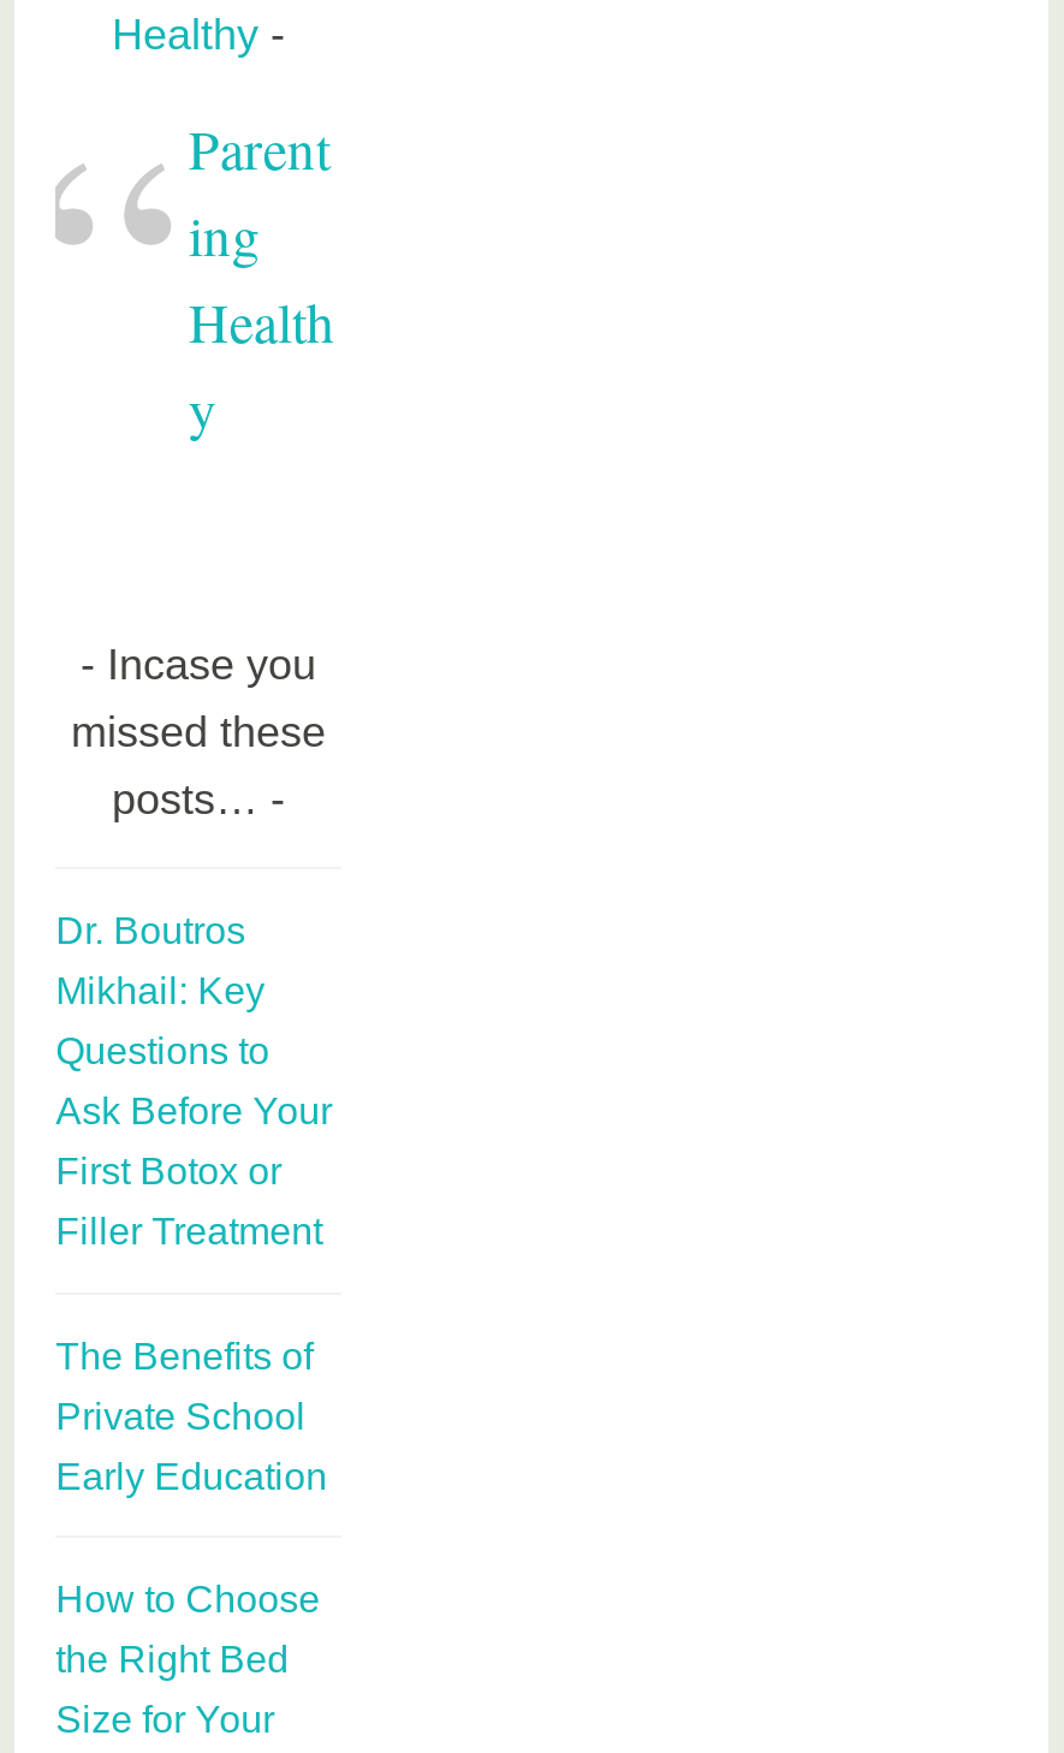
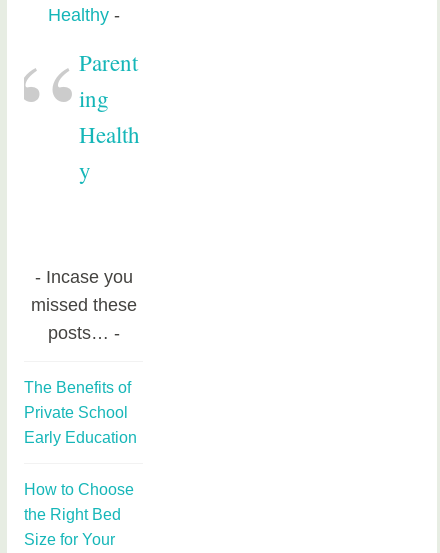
- Dr. Boutros
- Mikhail: Key
- Questions to
- Ask Before Your
- First Botox or
- Filler Treatment
